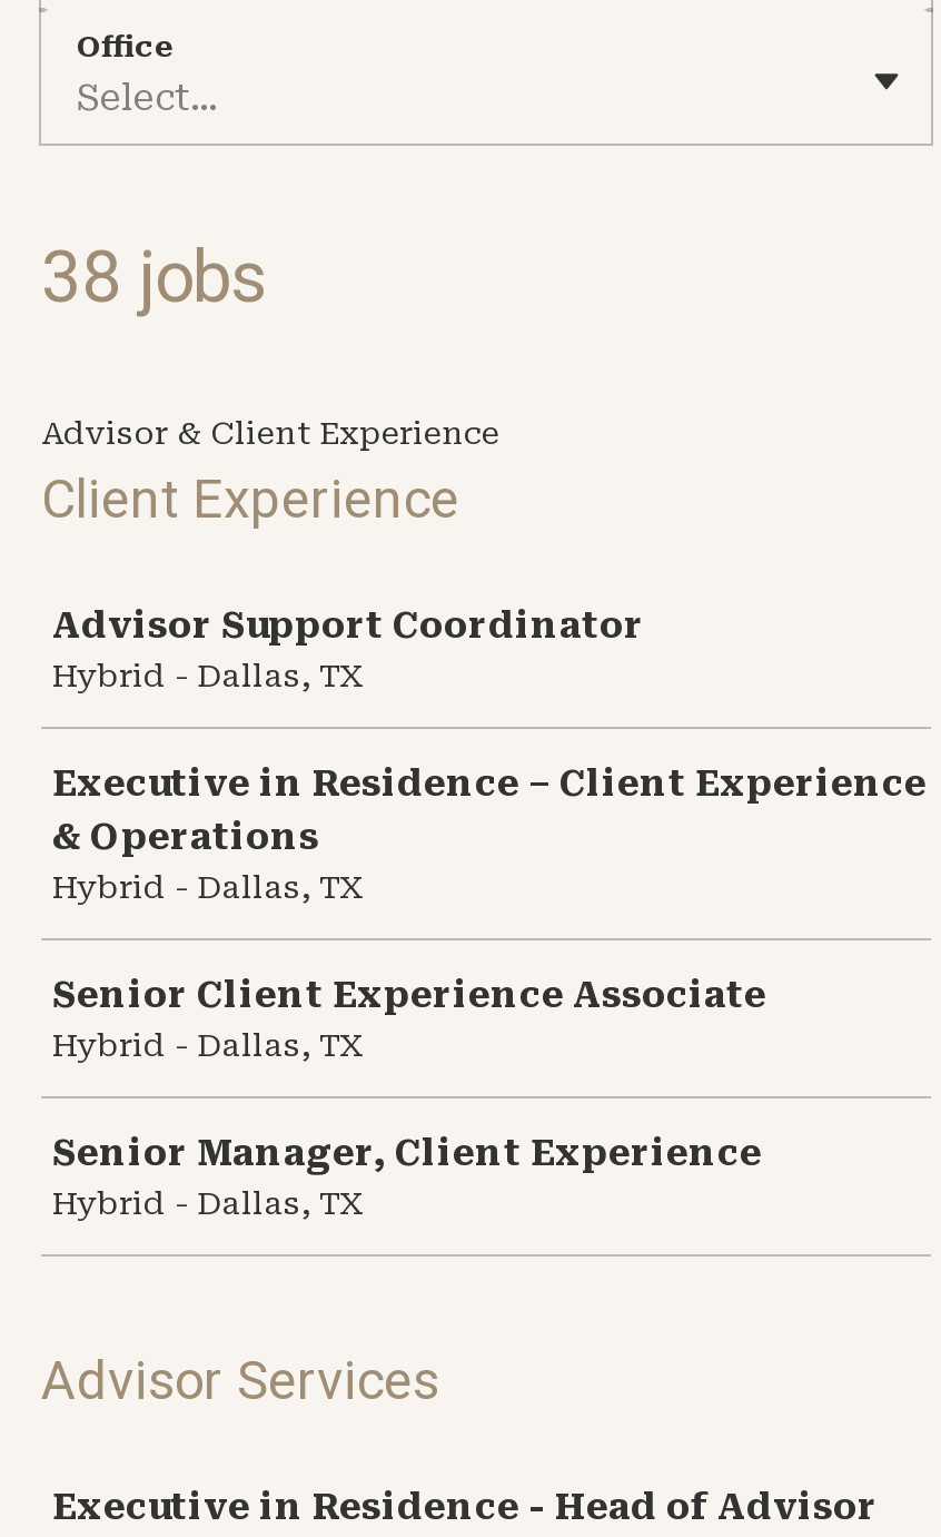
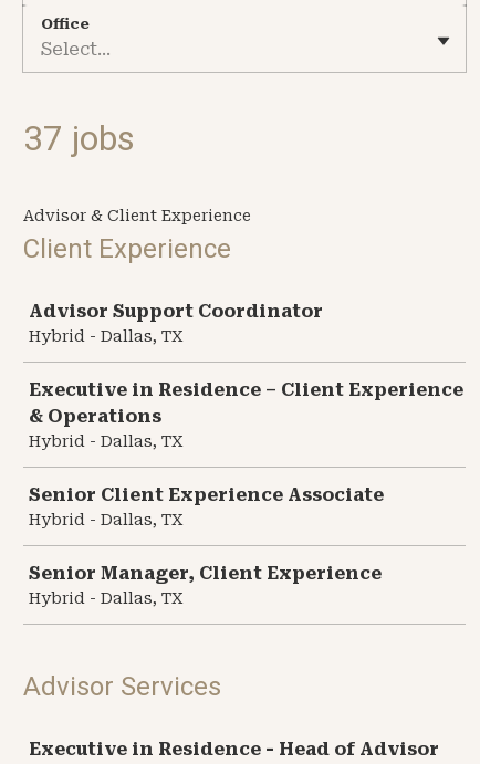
- 38 jobs
+ 37 jobs
